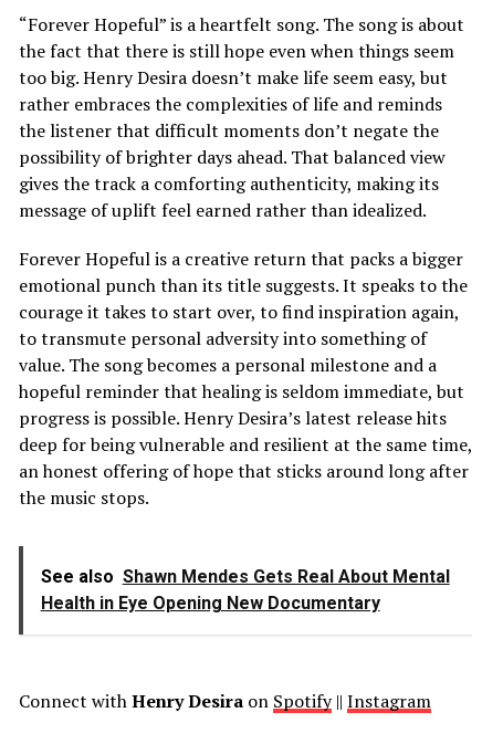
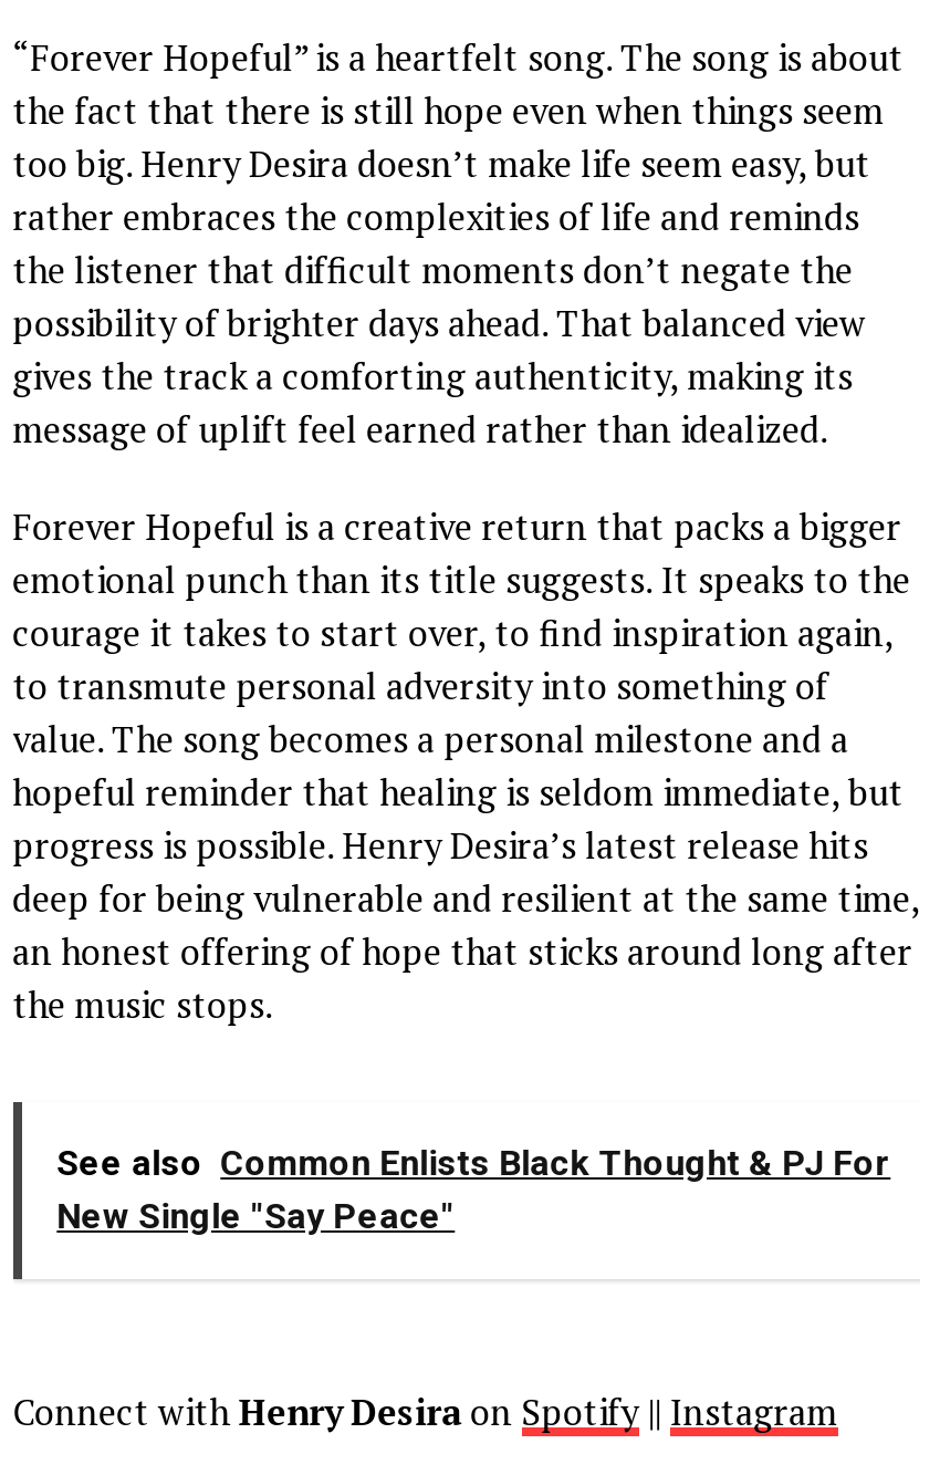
- See also Shawn Mendes Gets Real About Mental
- Health in Eye Opening New Documentary
+ See also Common Enlists Black Thought & PJ For
+ New Single "Say Peace"
